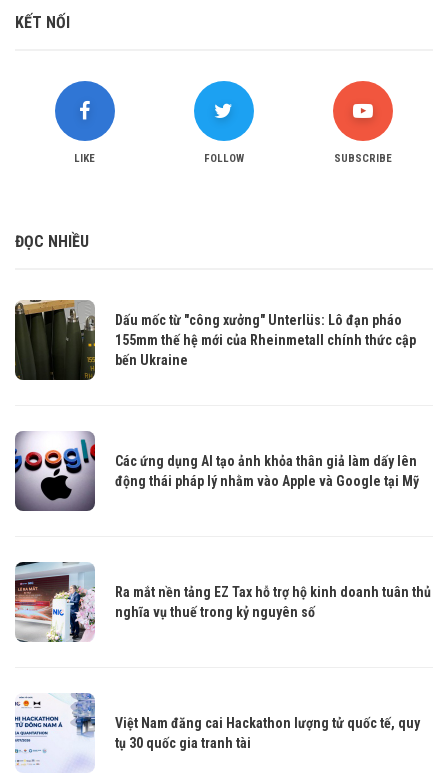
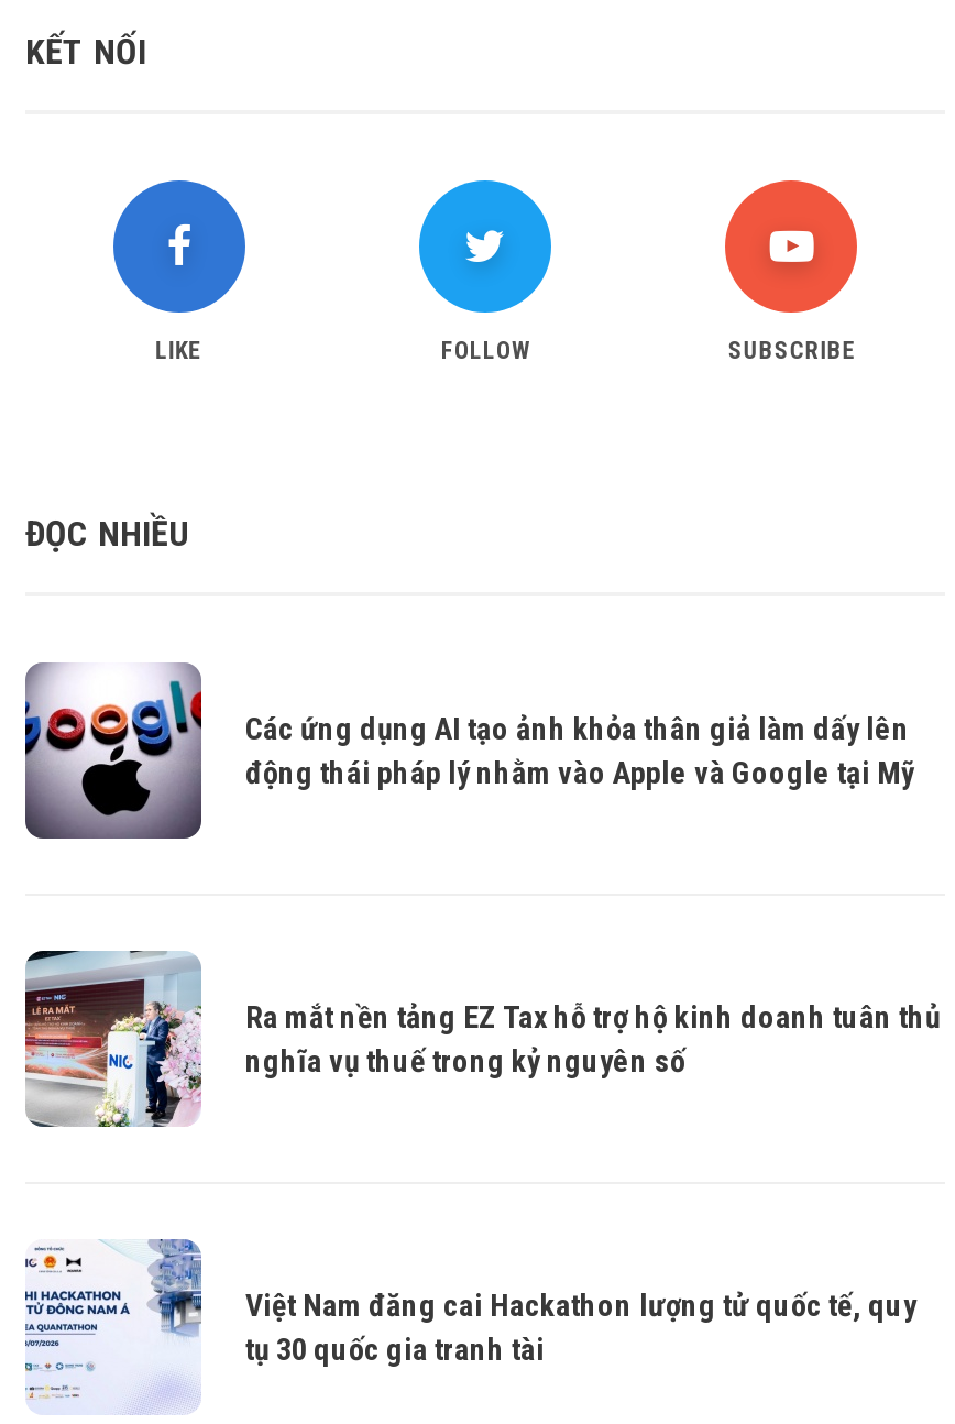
- [image]
- Dấu mốc từ "công xưởng" Unterlüs: Lô đạn pháo
- 155mm thế hệ mới của Rheinmetall chính thức cập
- bến Ukraine
